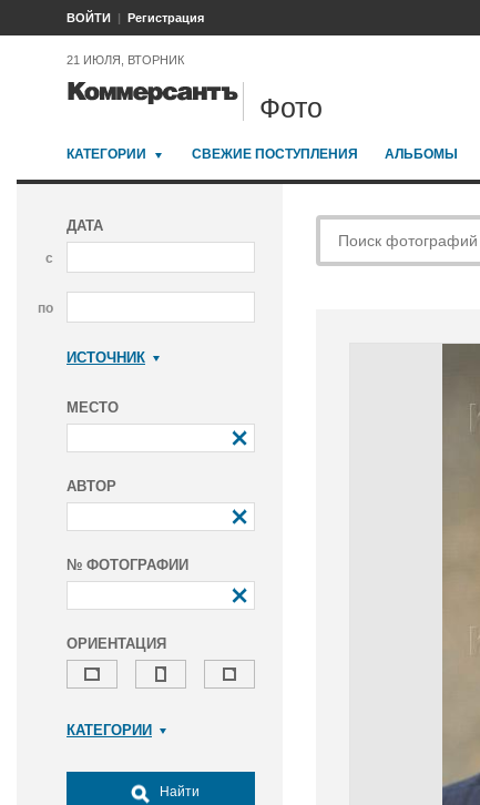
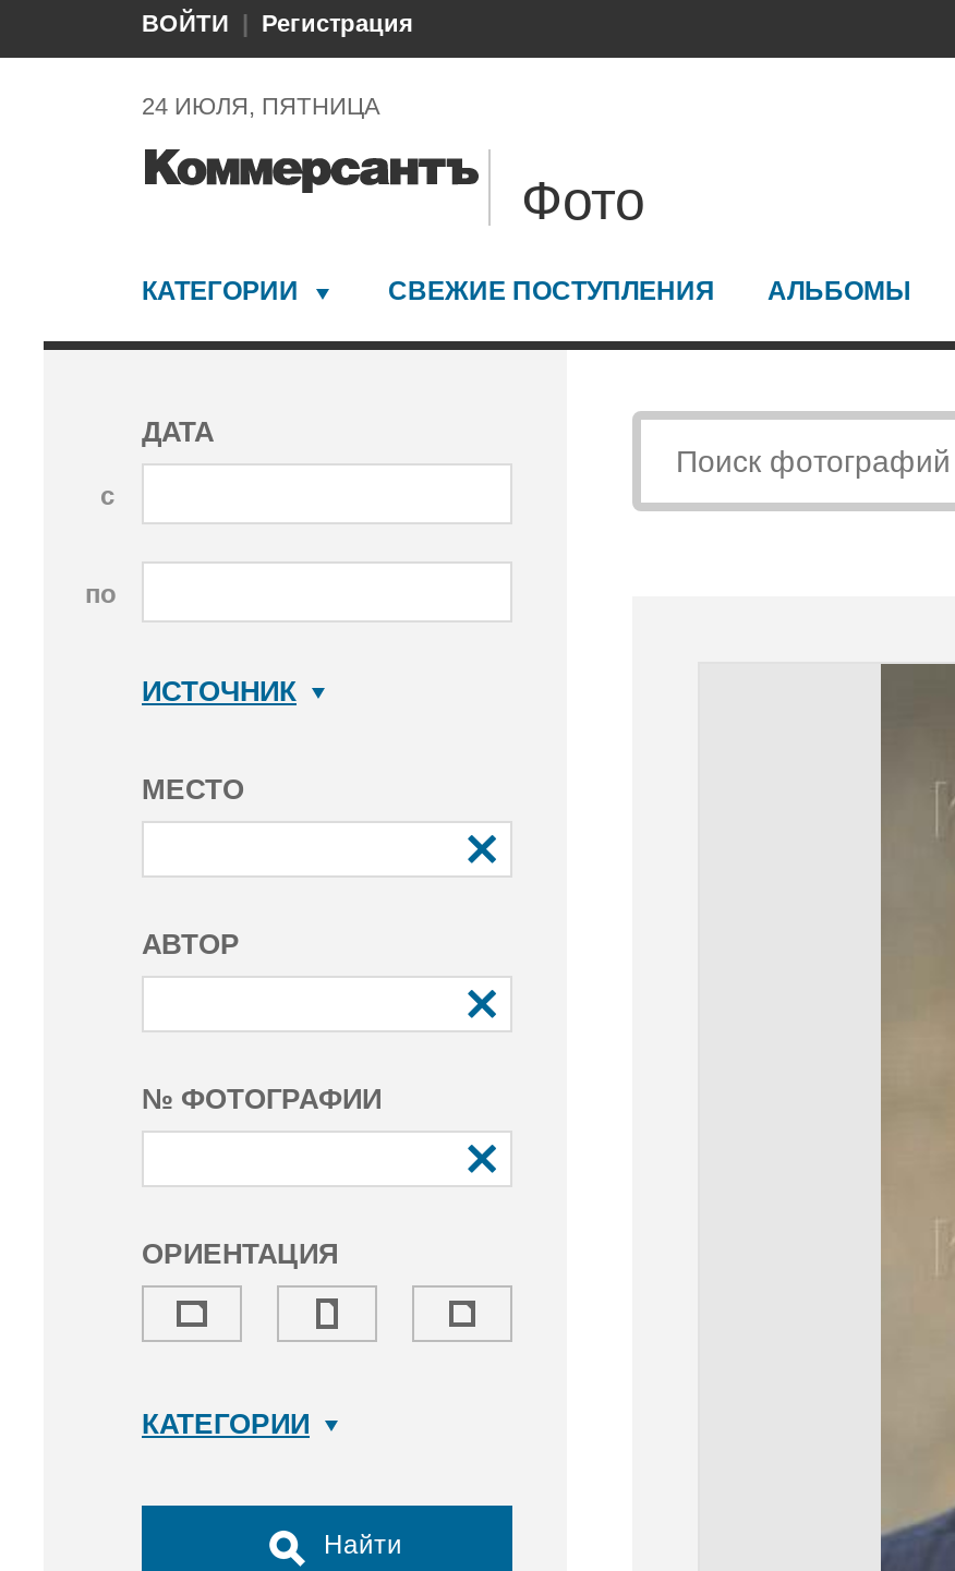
- 21 ИЮЛЯ, ВТОРНИК
+ 24 ИЮЛЯ, ПЯТНИЦА
